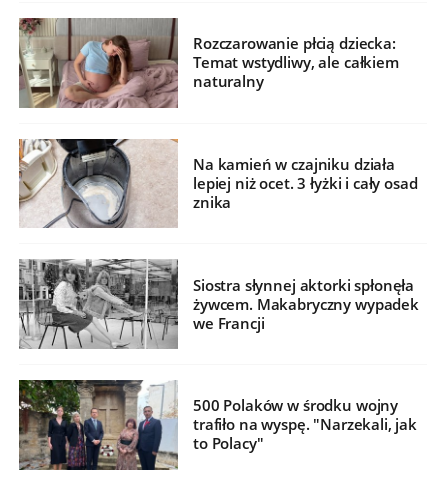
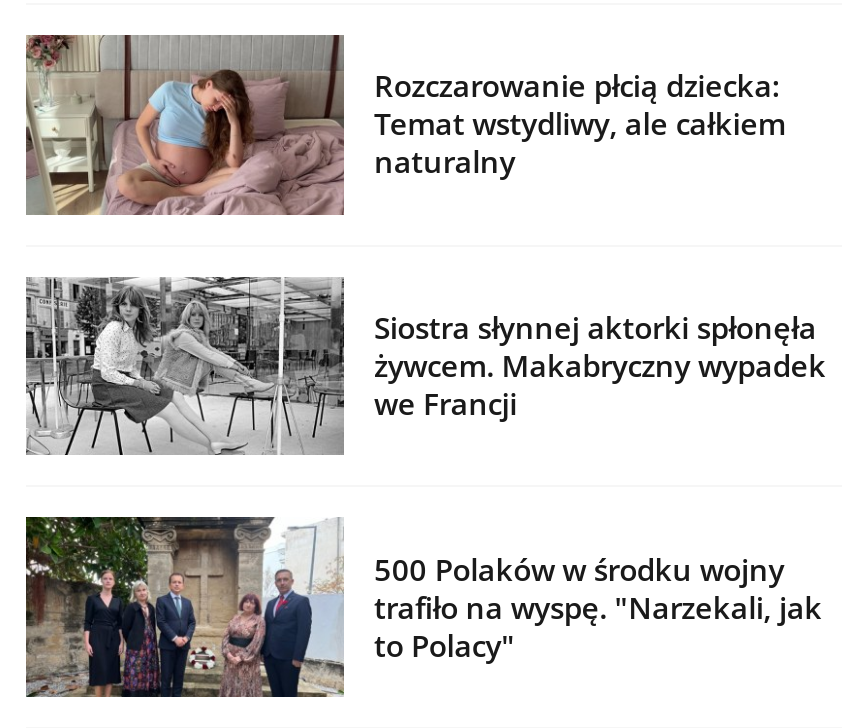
- [image]
- Na kamień w czajniku działa
- lepiej niż ocet. 3 łyżki i cały osad
- znika
